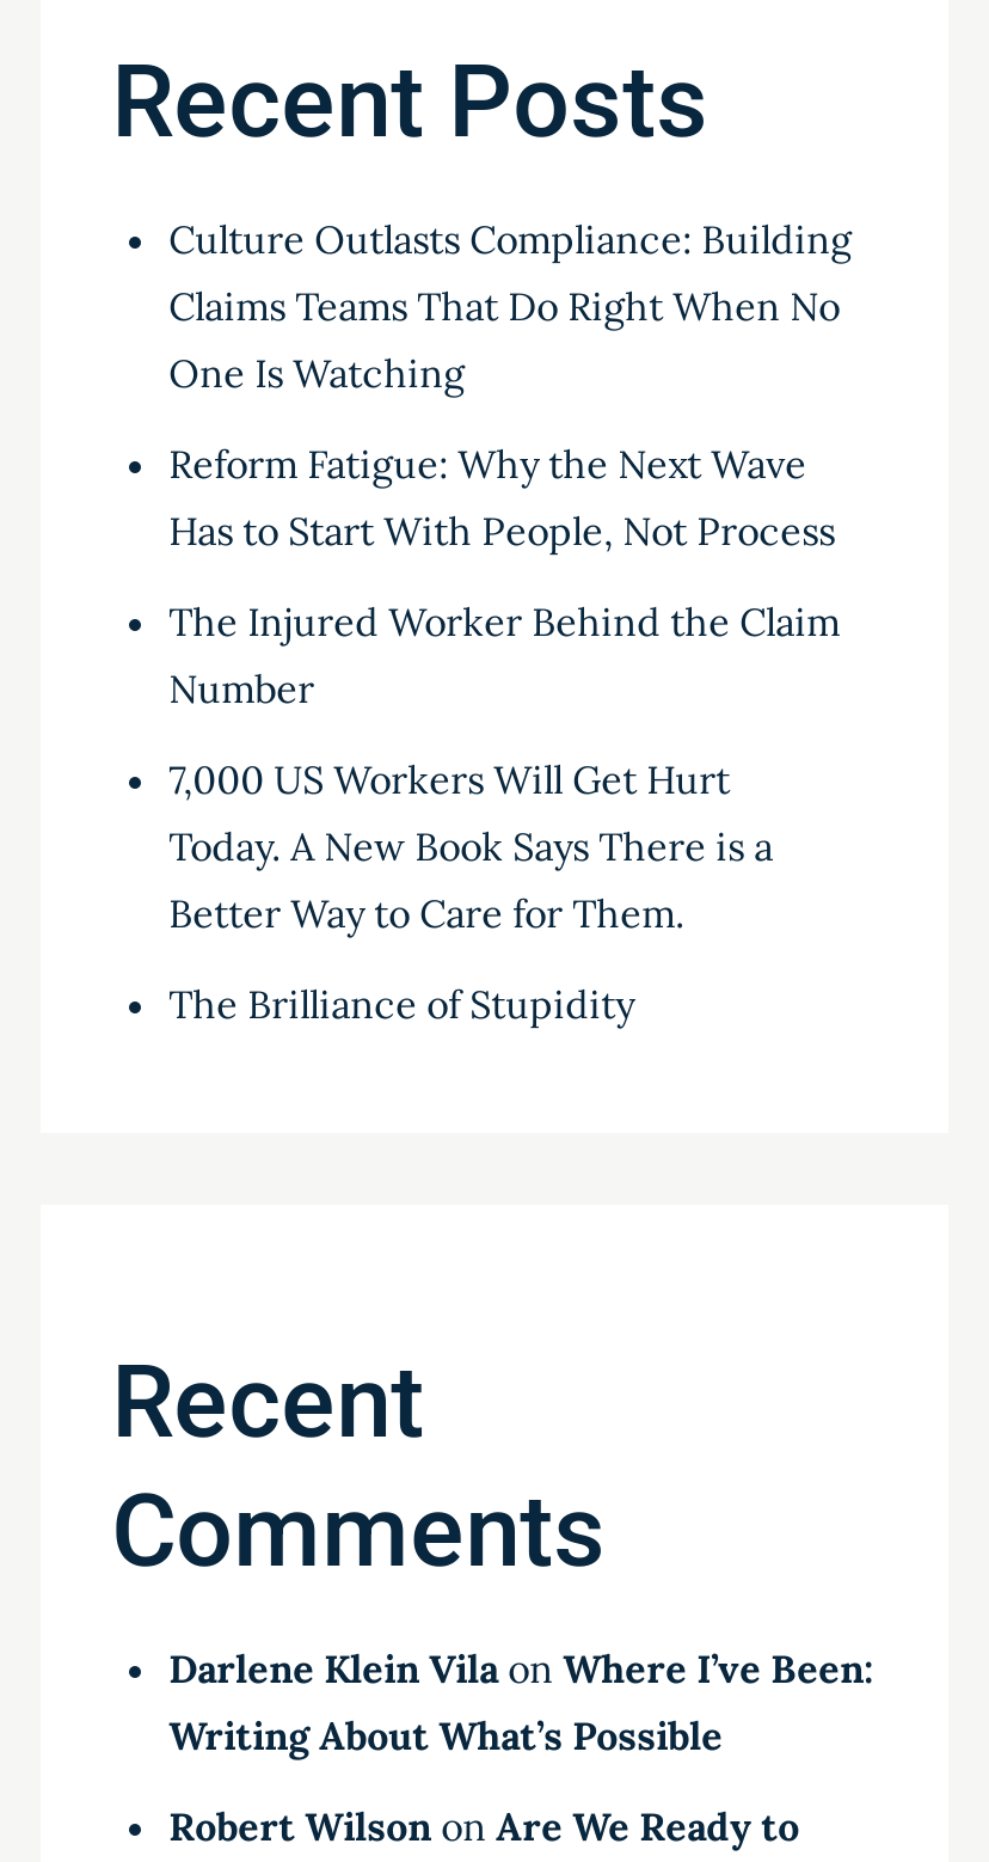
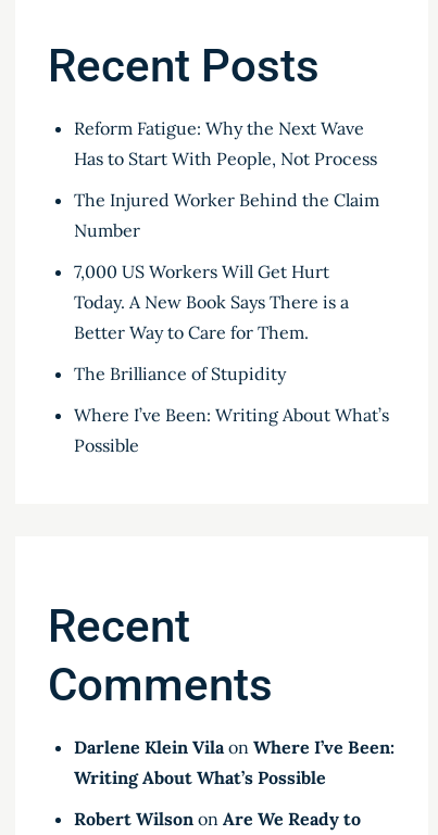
- Culture Outlasts Compliance: Building
- Claims Teams That Do Right When No
- One Is Watching

moved up: Reform Fatigue: Why the Next Wave | Has to Start With People, Not Process | The Injured Worker Behind the Claim | Number | 7,000 US Workers Will Get Hurt | Today. A New Book Says There is a | Better Way to Care for Them. | The Brilliance of Stupidity

+ Where I’ve Been: Writing About What’s
+ Possible
